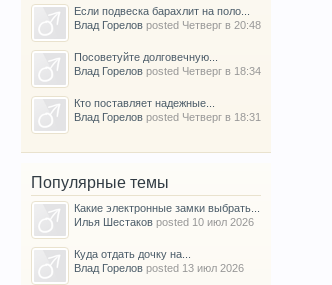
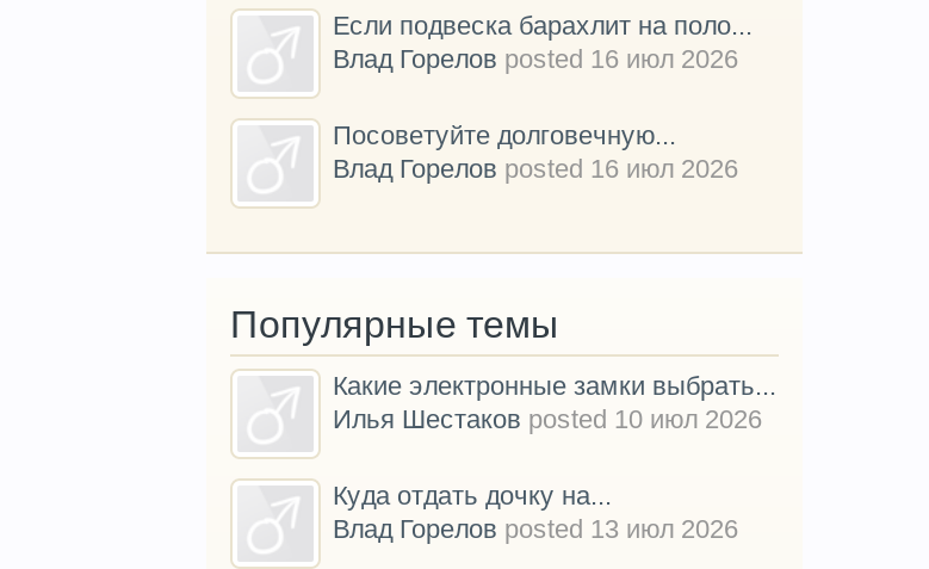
- Влад Горелов posted Четверг в 20:48
+ Влад Горелов posted 16 июл 2026

- Влад Горелов posted Четверг в 18:34
- Кто поставляет надежные...
- Влад Горелов posted Четверг в 18:31
+ Влад Горелов posted 16 июл 2026
